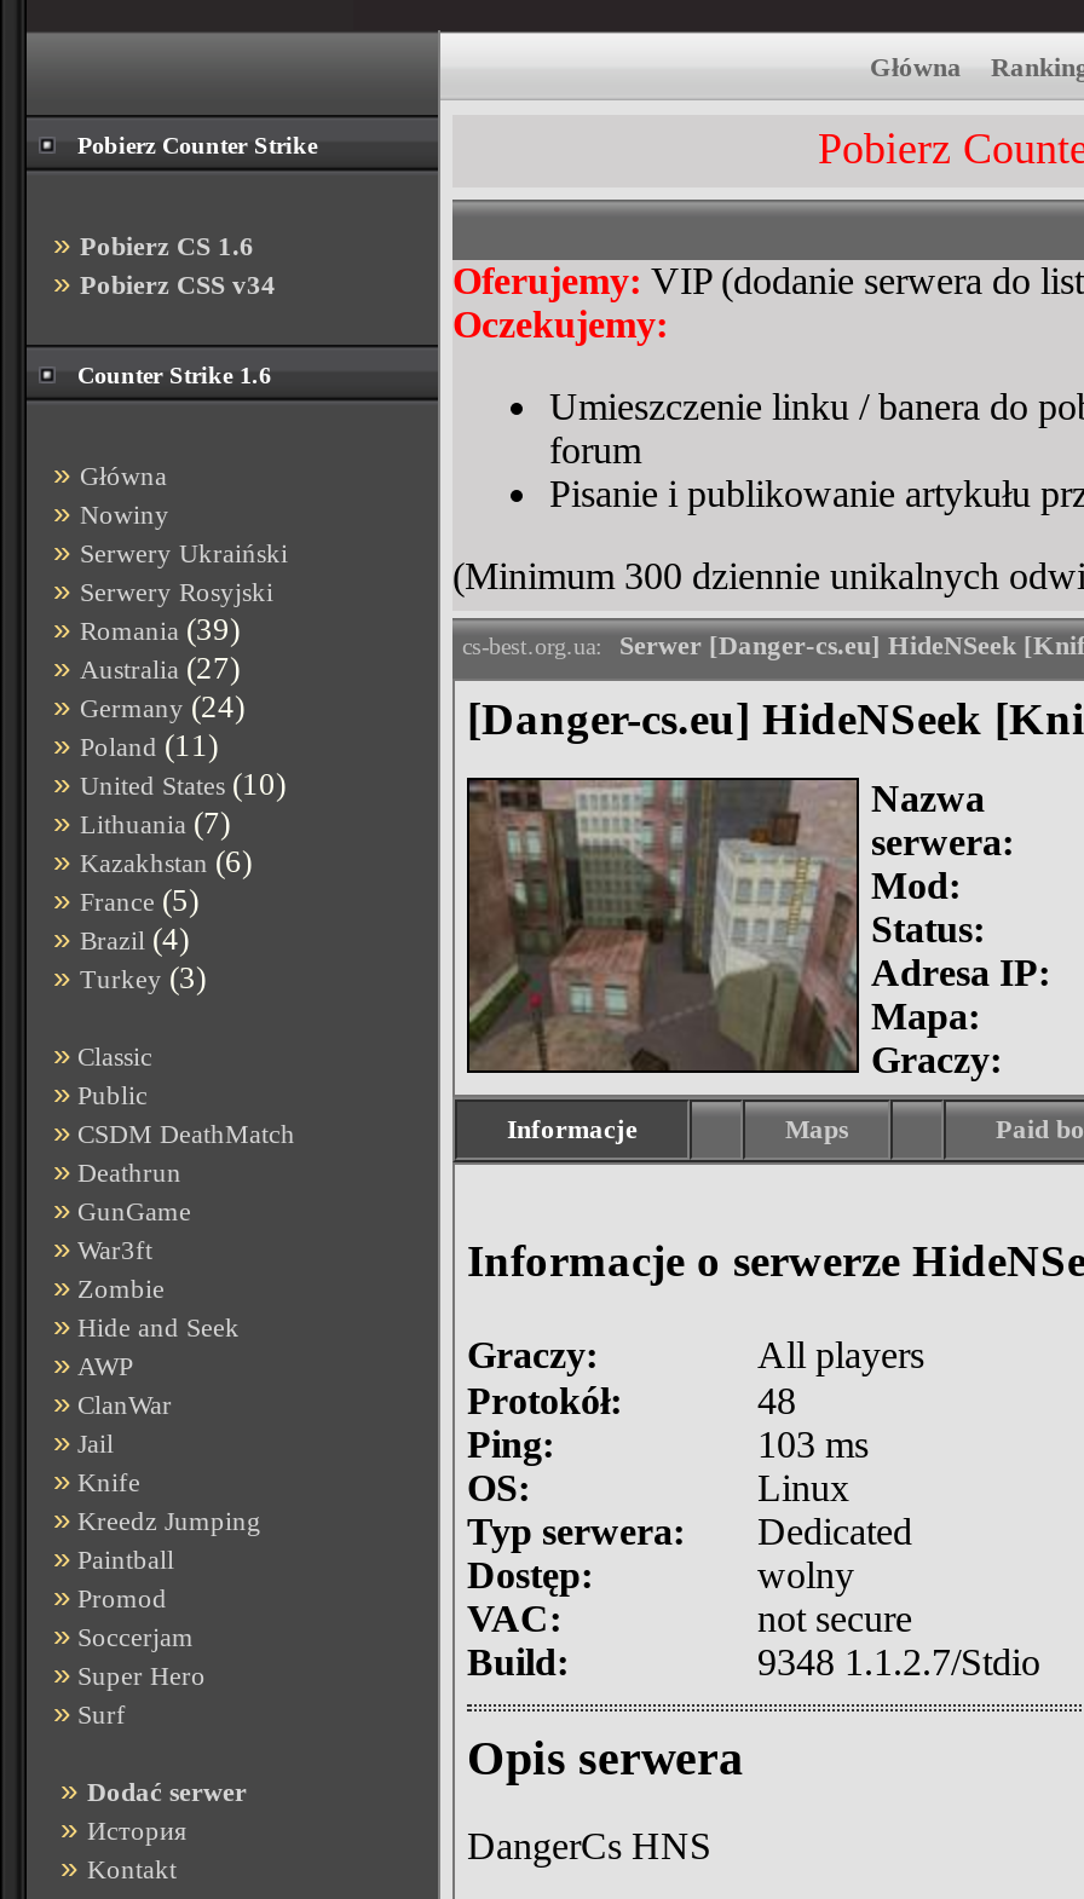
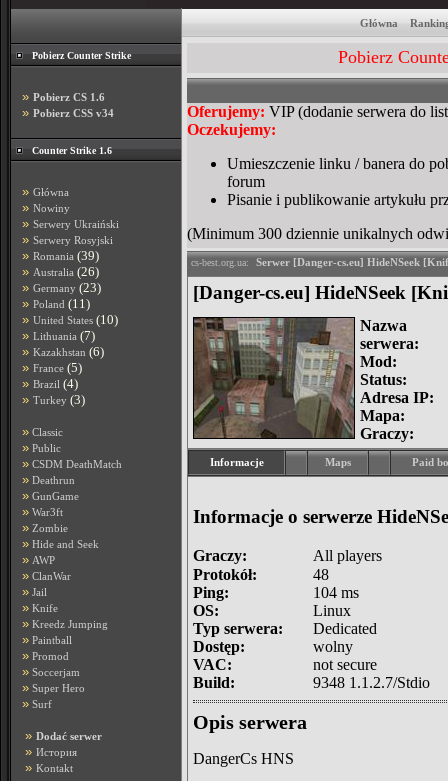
- » Australia (27)
+ » Australia (26)

- » Germany (24)
+ » Germany (23)

- 103 ms
+ 104 ms
